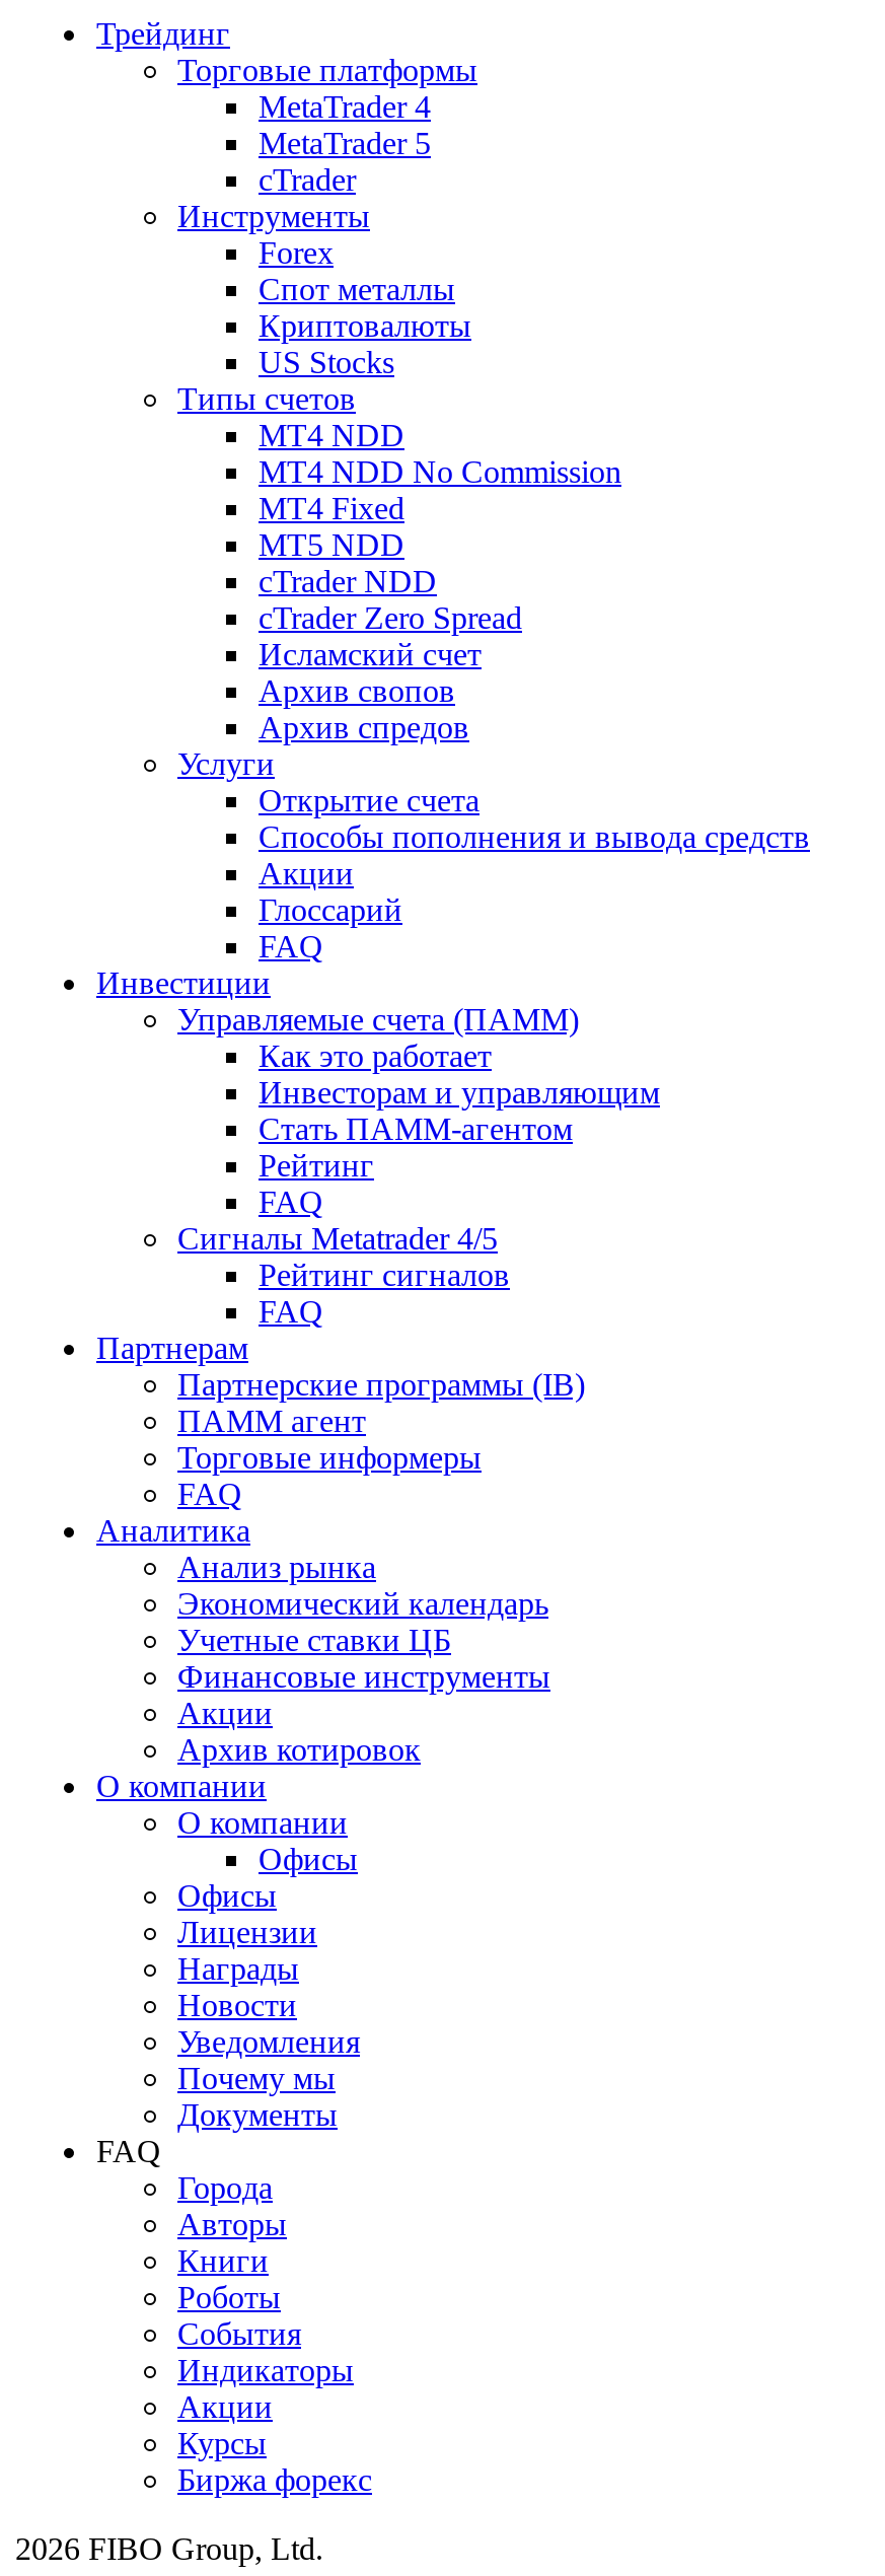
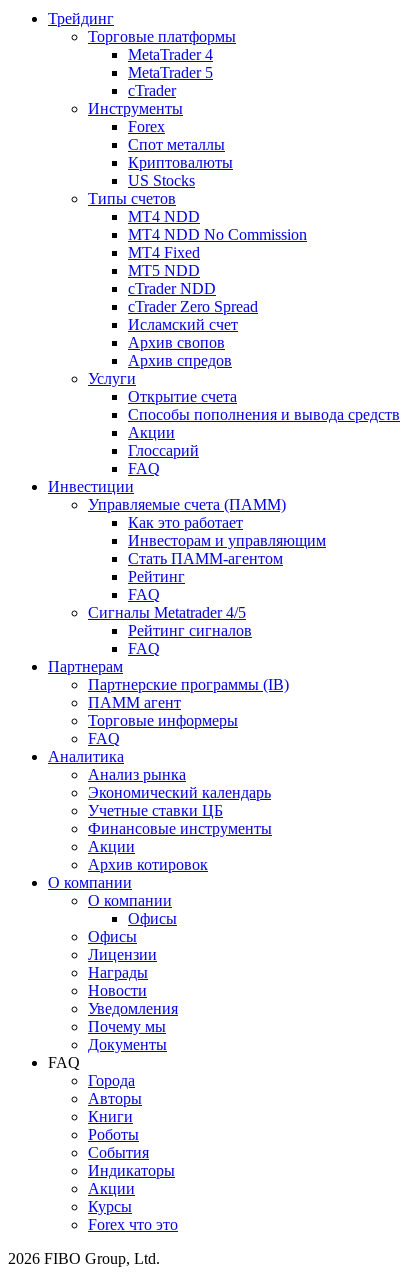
- Биржа форекс
+ Forex что это
